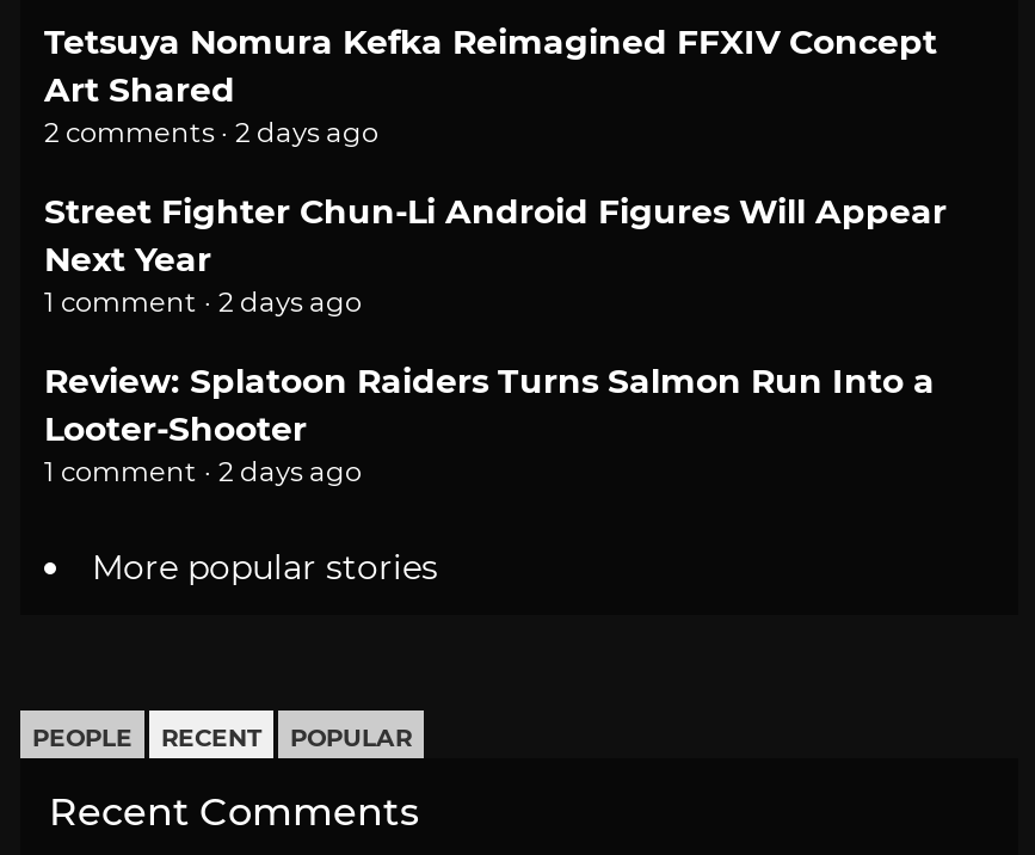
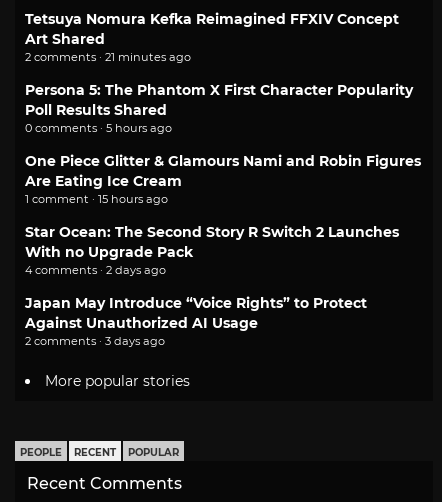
- 2 comments · 2 days ago
- Street Fighter Chun-Li Android Figures Will Appear
- Next Year
- 1 comment · 2 days ago
- Review: Splatoon Raiders Turns Salmon Run Into a
- Looter-Shooter
- 1 comment · 2 days ago
+ 2 comments · 21 minutes ago
+ Persona 5: The Phantom X First Character Popularity
+ Poll Results Shared
+ 0 comments · 5 hours ago
+ One Piece Glitter & Glamours Nami and Robin Figures
+ Are Eating Ice Cream
+ 1 comment · 15 hours ago
+ Star Ocean: The Second Story R Switch 2 Launches
+ With no Upgrade Pack
+ 4 comments · 2 days ago
+ Japan May Introduce “Voice Rights” to Protect
+ Against Unauthorized AI Usage
+ 2 comments · 3 days ago
